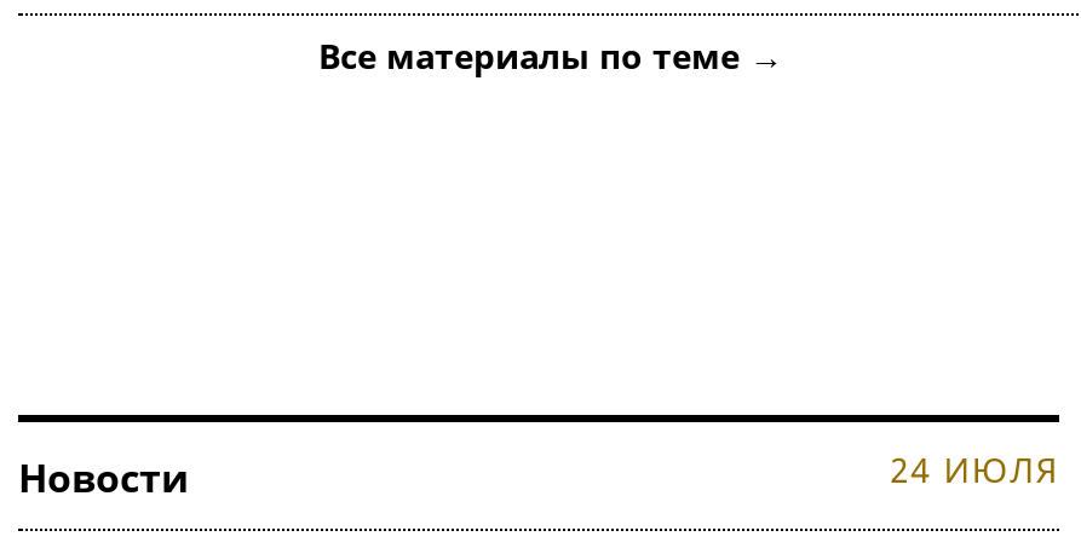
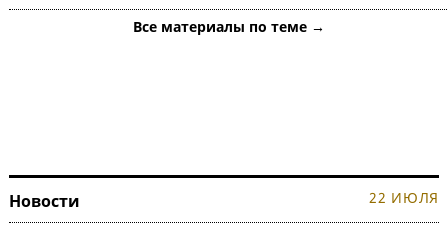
- 24 ИЮЛЯ
+ 22 ИЮЛЯ
